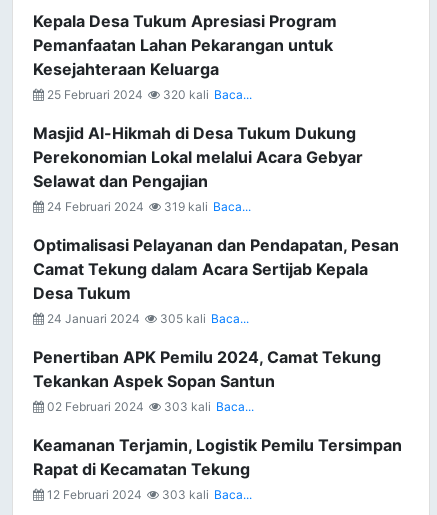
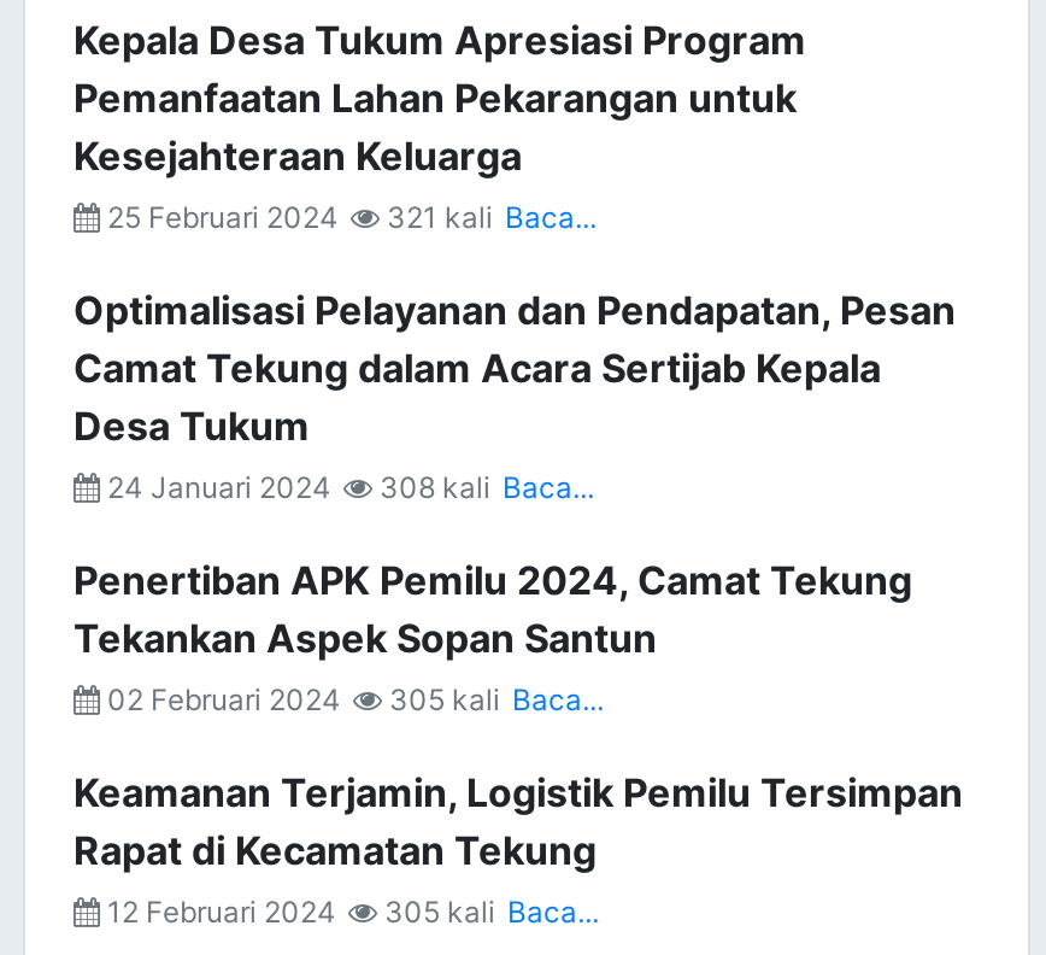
- 320 kali Baca...
- Masjid Al-Hikmah di Desa Tukum Dukung
- Perekonomian Lokal melalui Acara Gebyar
- Selawat dan Pengajian
- 24 Februari 2024
- 319 kali Baca...
+ 321 kali Baca...

- 24 Januari 2024 305 kali Baca...
+ 24 Januari 2024 308 kali Baca...

- 02 Februari 2024 303 kali Baca...
+ 02 Februari 2024 305 kali Baca...

- 12 Februari 2024 303 kali Baca...
+ 12 Februari 2024 305 kali Baca...
